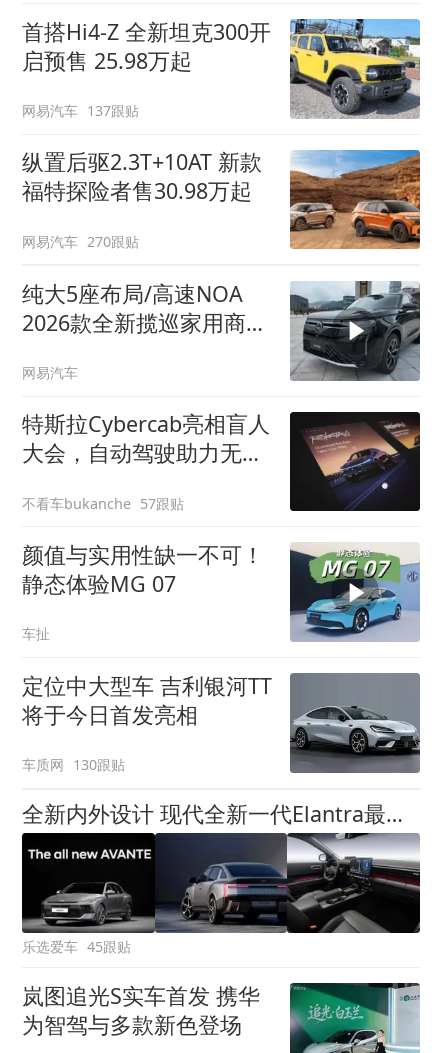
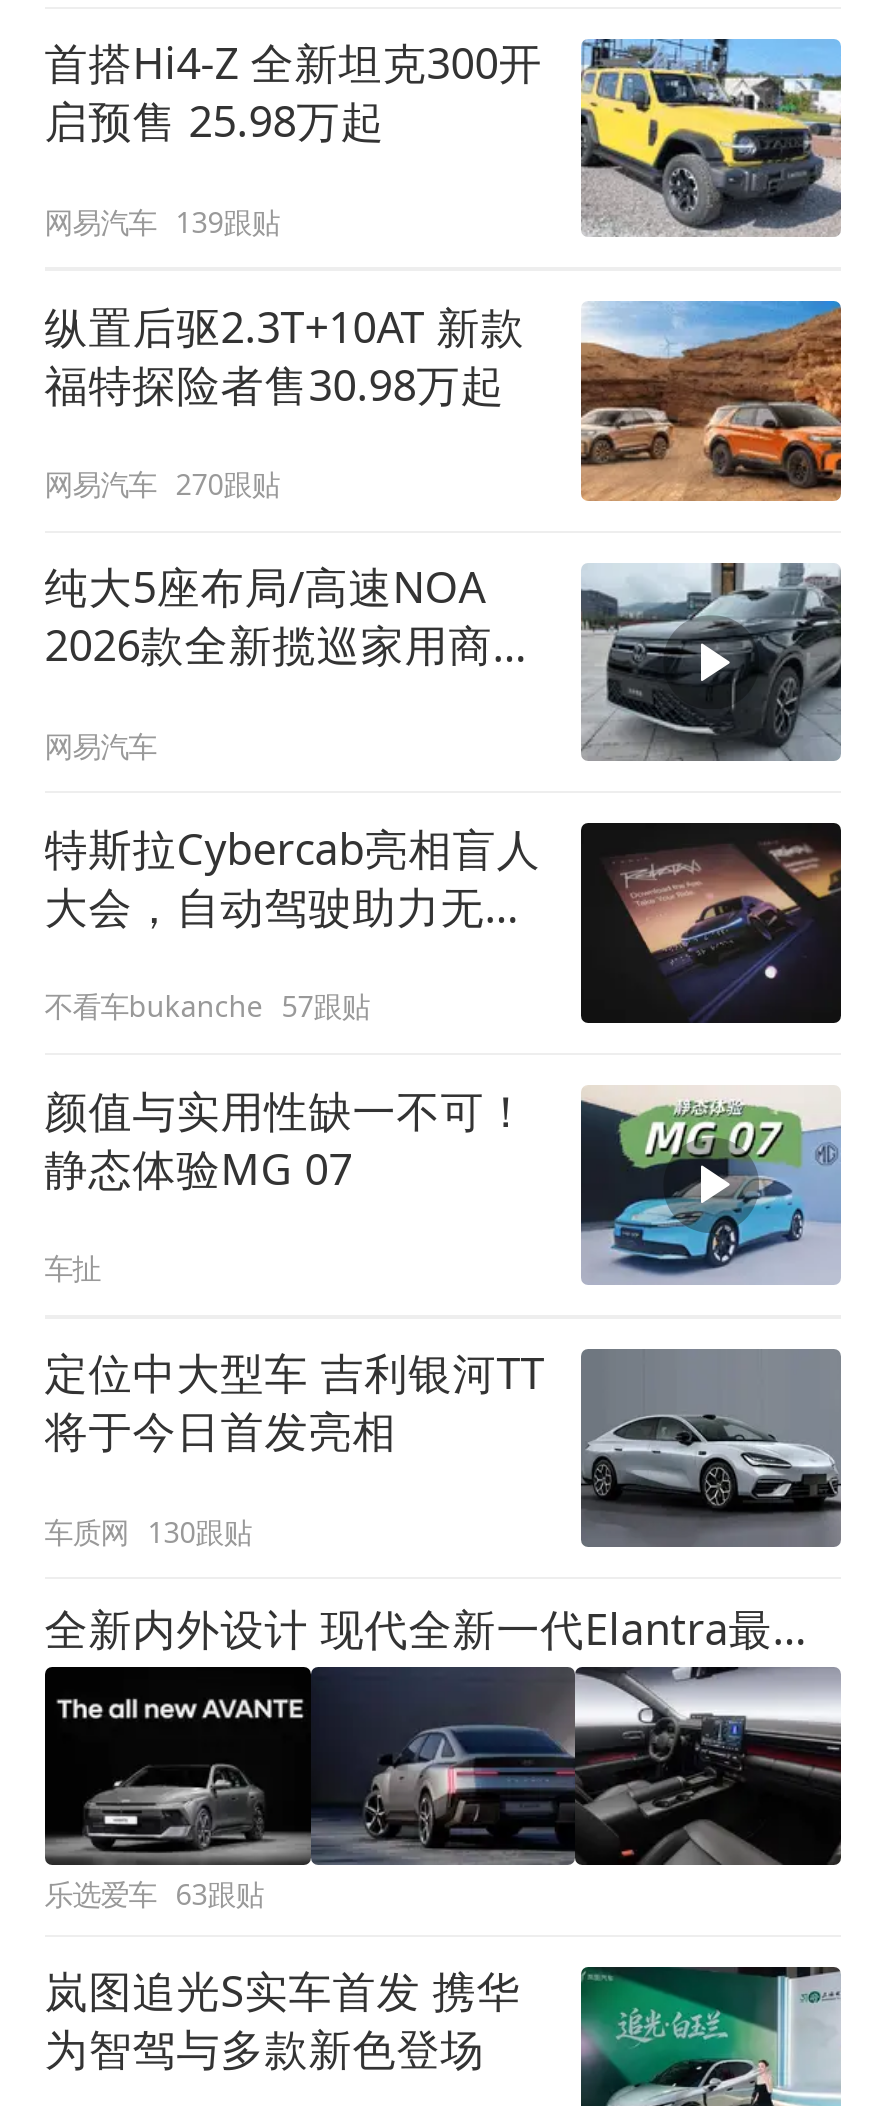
- 网易汽车 137跟贴
+ 网易汽车 139跟贴

- 乐选爱车 45跟贴
+ 乐选爱车 63跟贴
